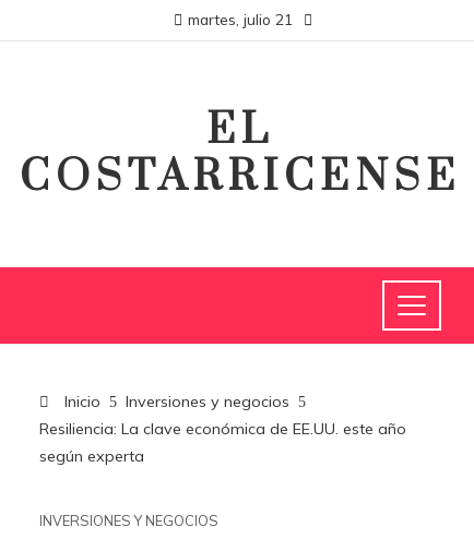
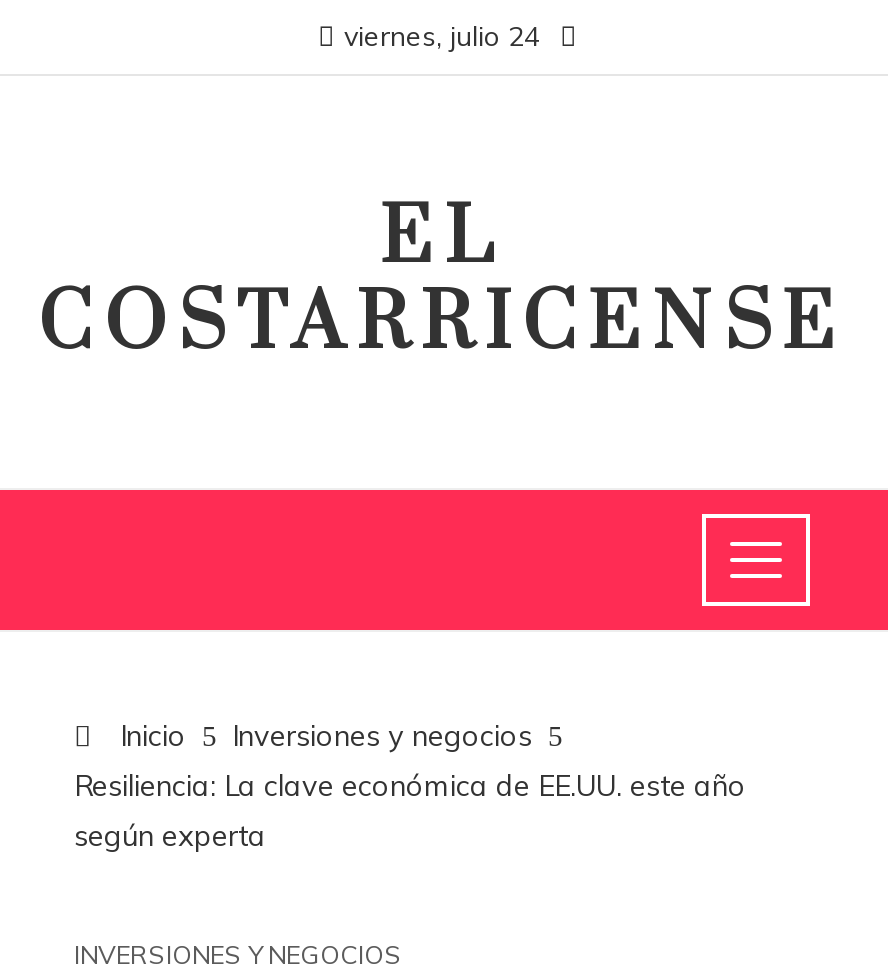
- martes, julio 21
+ viernes, julio 24
